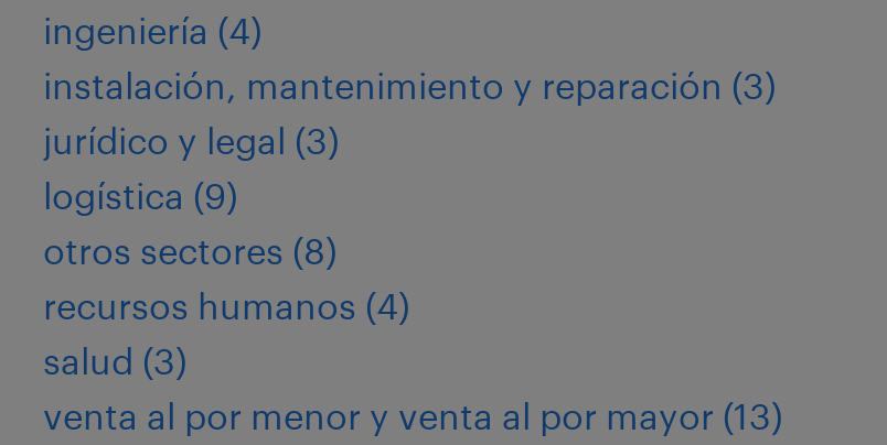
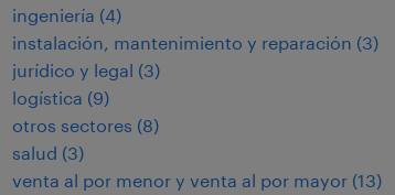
- recursos humanos (4)
